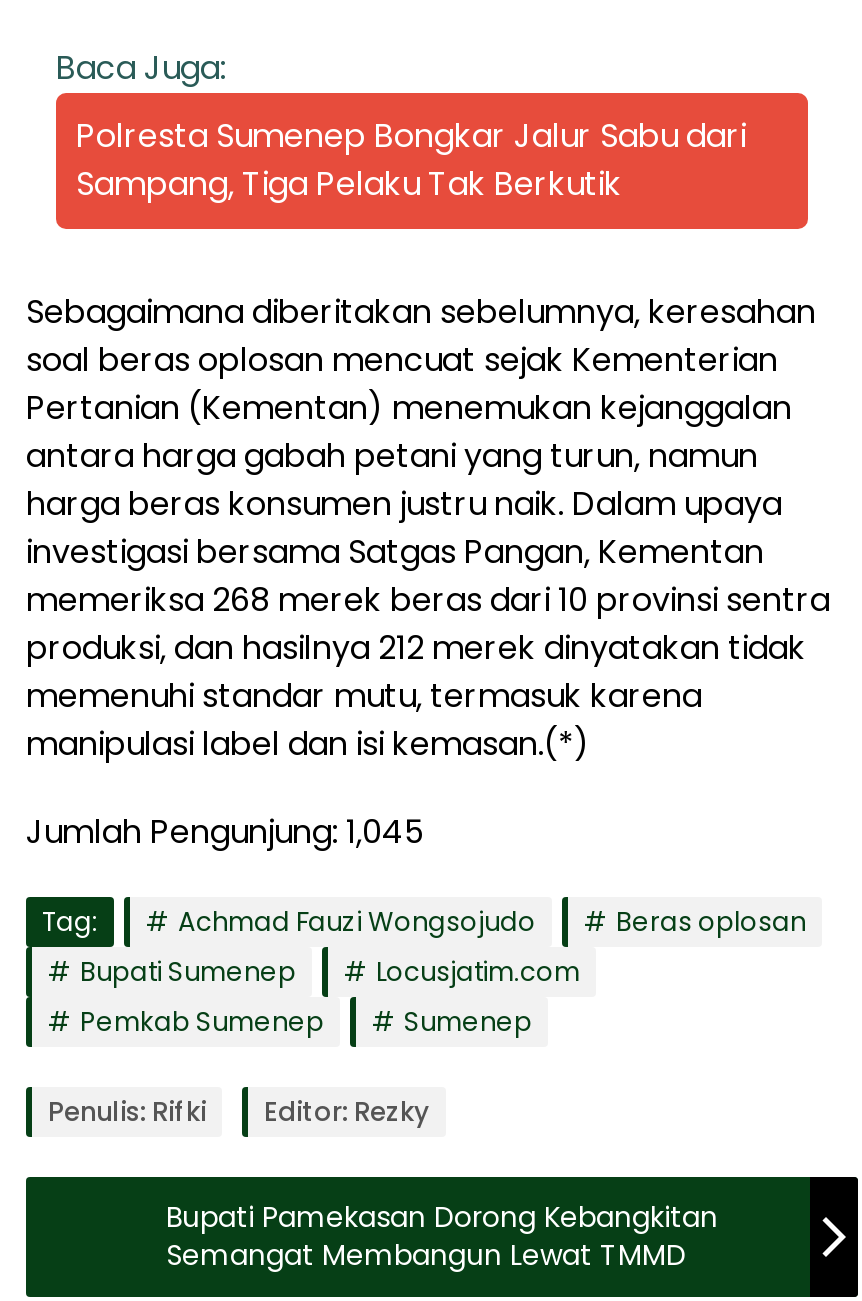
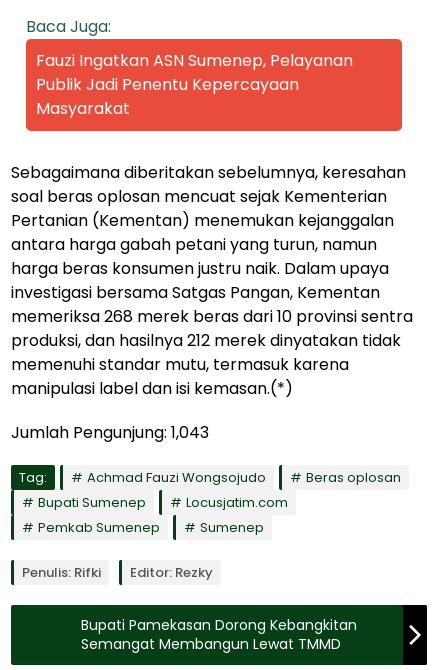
- Polresta Sumenep Bongkar Jalur Sabu dari
- Sampang, Tiga Pelaku Tak Berkutik
+ Fauzi Ingatkan ASN Sumenep, Pelayanan
+ Publik Jadi Penentu Kepercayaan
+ Masyarakat

- Jumlah Pengunjung: 1,045
+ Jumlah Pengunjung: 1,043
